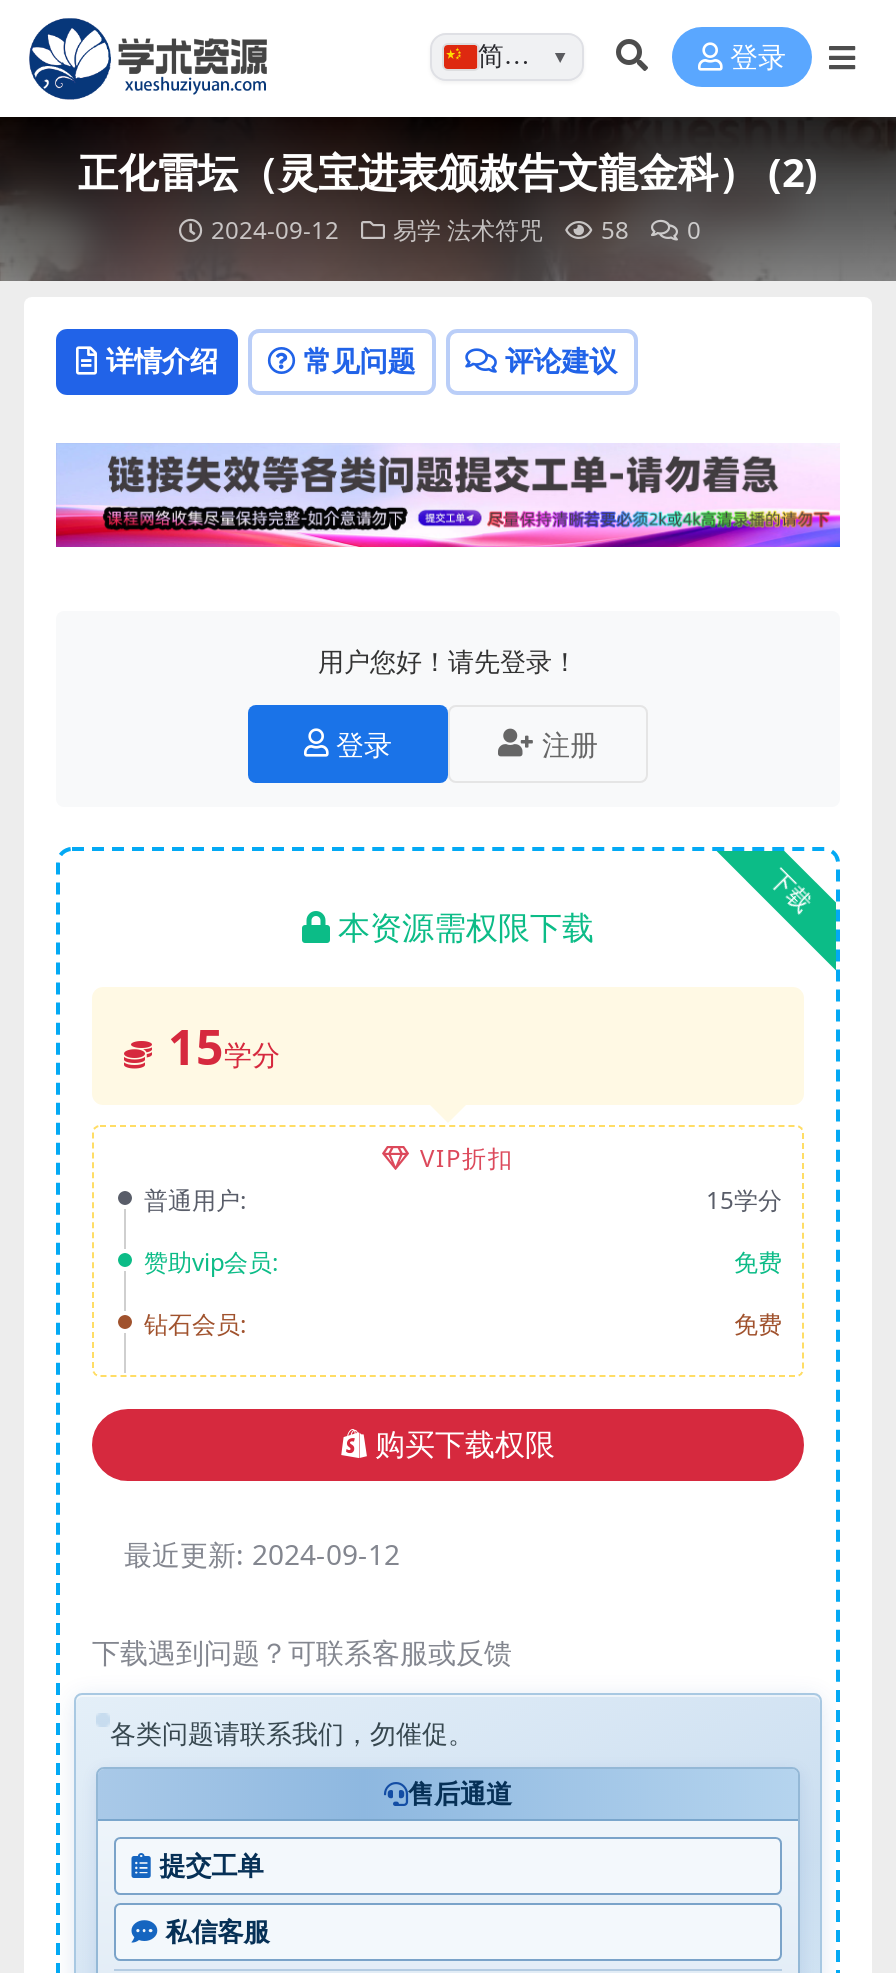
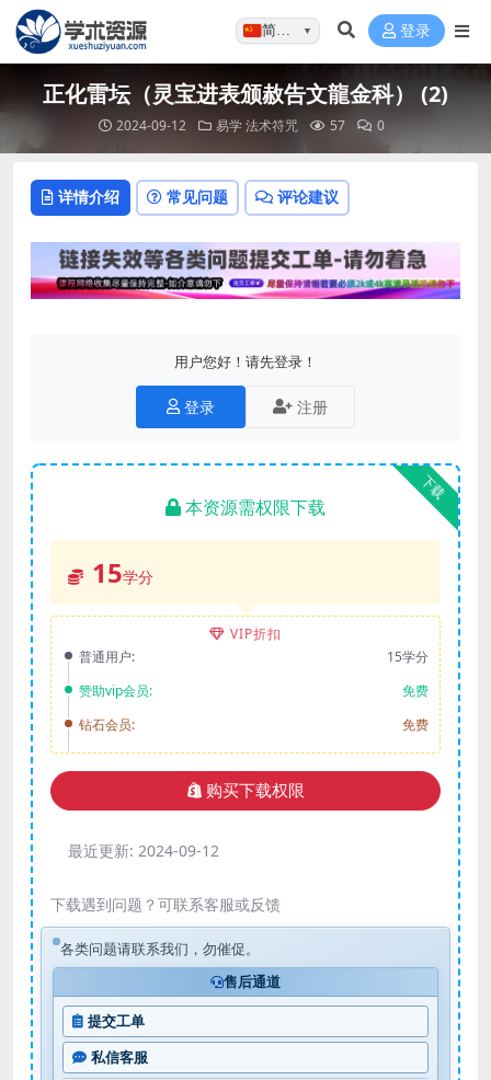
- 2024-09-12 易学 法术符咒 58 0
+ 2024-09-12 易学 法术符咒 57 0
